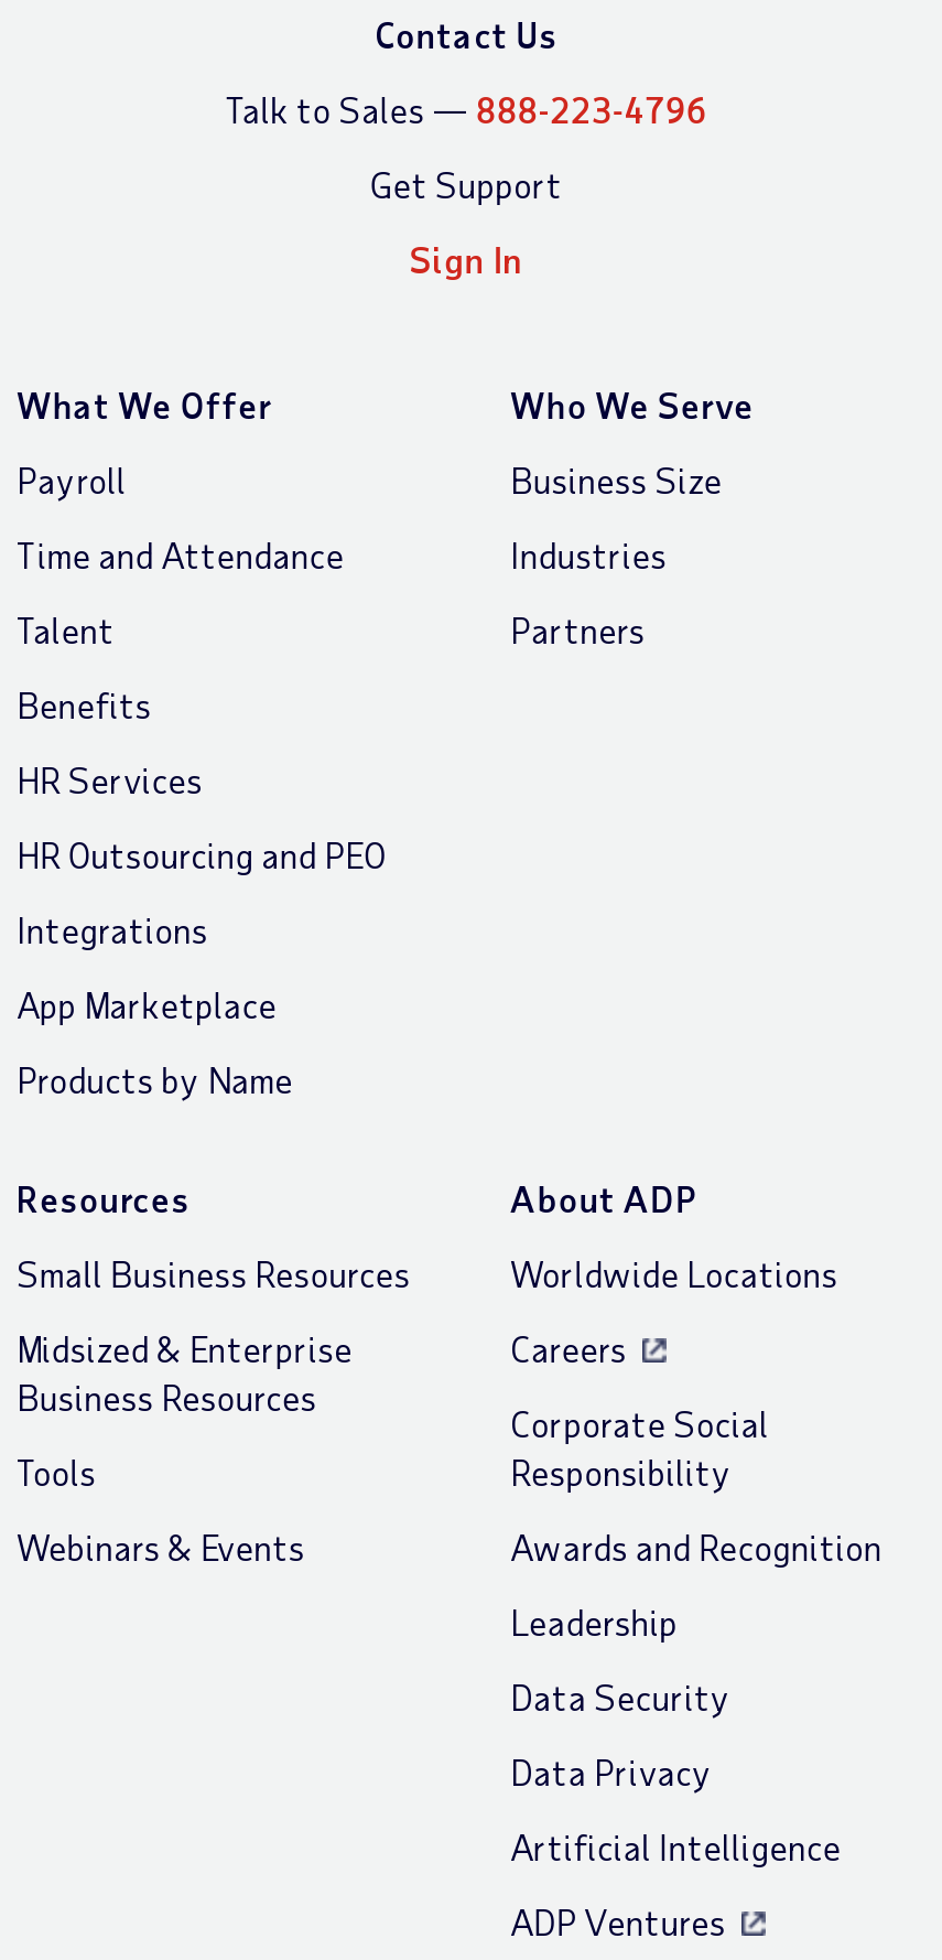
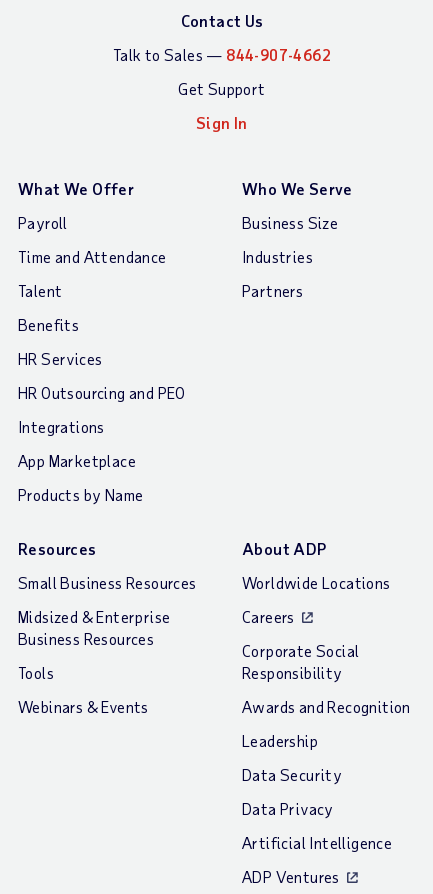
- Talk to Sales — 888-223-4796
+ Talk to Sales — 844-907-4662
